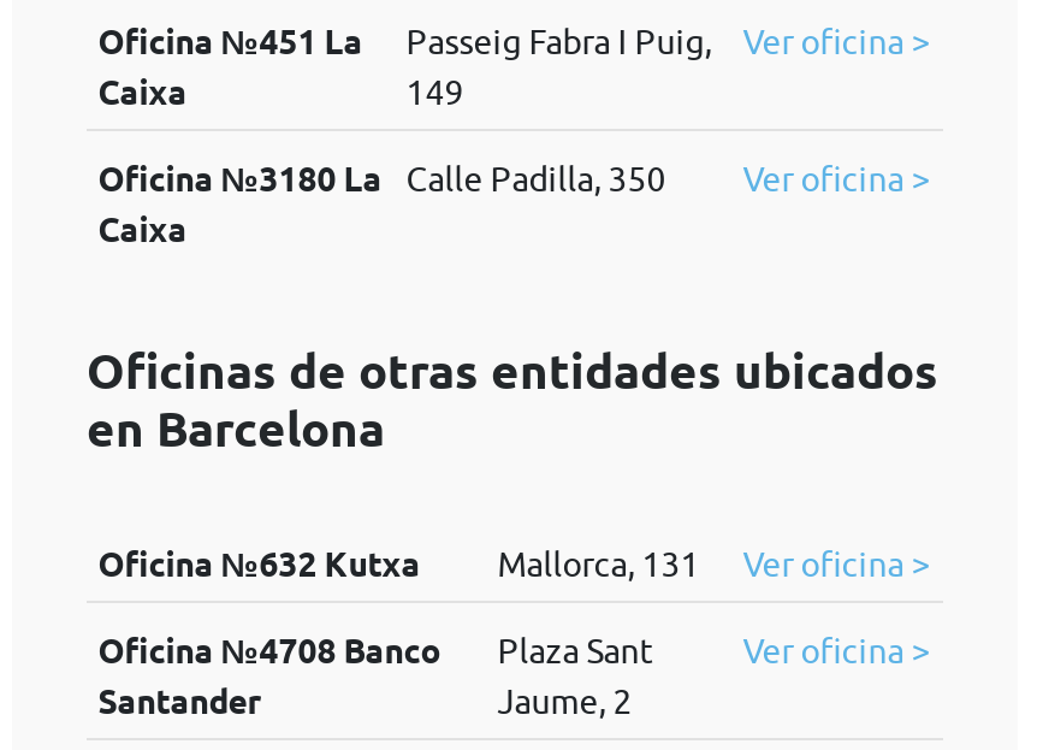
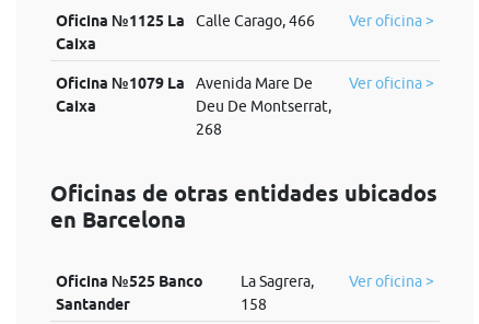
- Oficina №451 La
+ Oficina №1125 La

- Passeig Fabra I Puig,
- 149
+ Calle Carago, 466

- Oficina №3180 La
+ Oficina №1079 La

- Calle Padilla, 350
+ Avenida Mare De
+ Deu De Montserrat,
+ 268

moved down: Oficinas de otras entidades ubicados | en Barcelona

- Oficina №632 Kutxa
- Mallorca, 131
- Ver oficina >
- Oficina №4708 Banco
+ Oficina №525 Banco

- Plaza Sant
- Jaume, 2
+ La Sagrera,
+ 158
